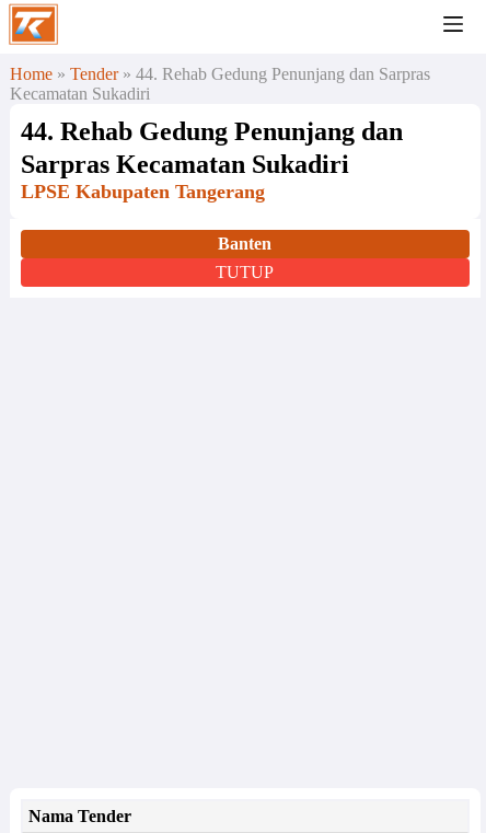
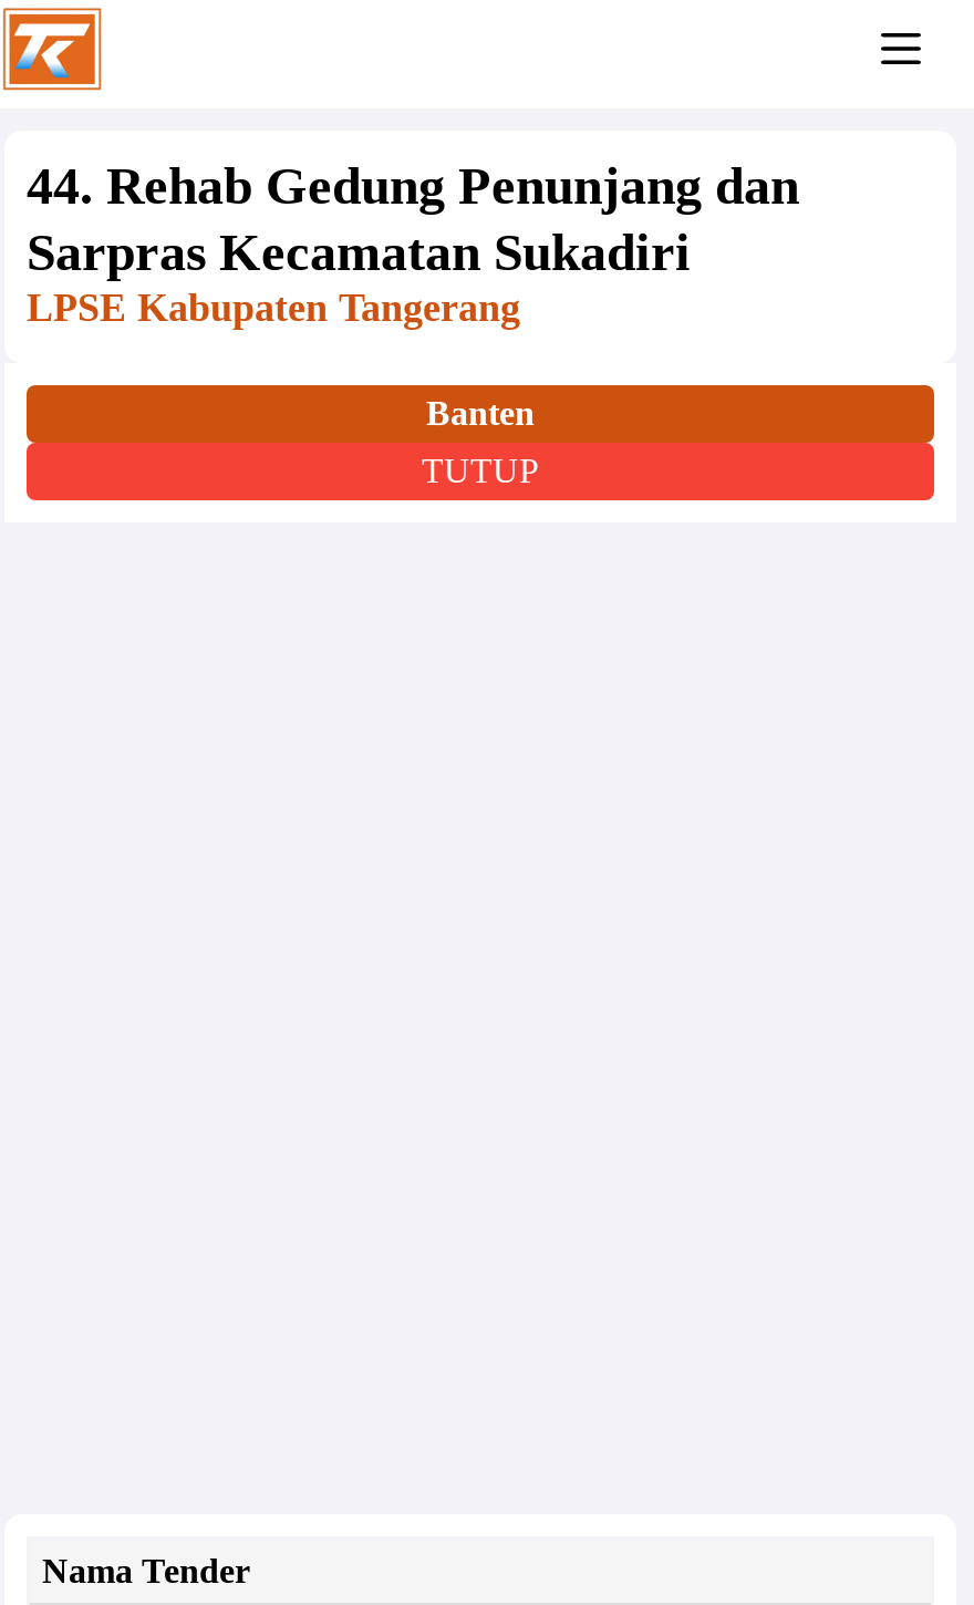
- Home» Tender» 44. Rehab Gedung Penunjang dan Sarpras
- Kecamatan Sukadiri
